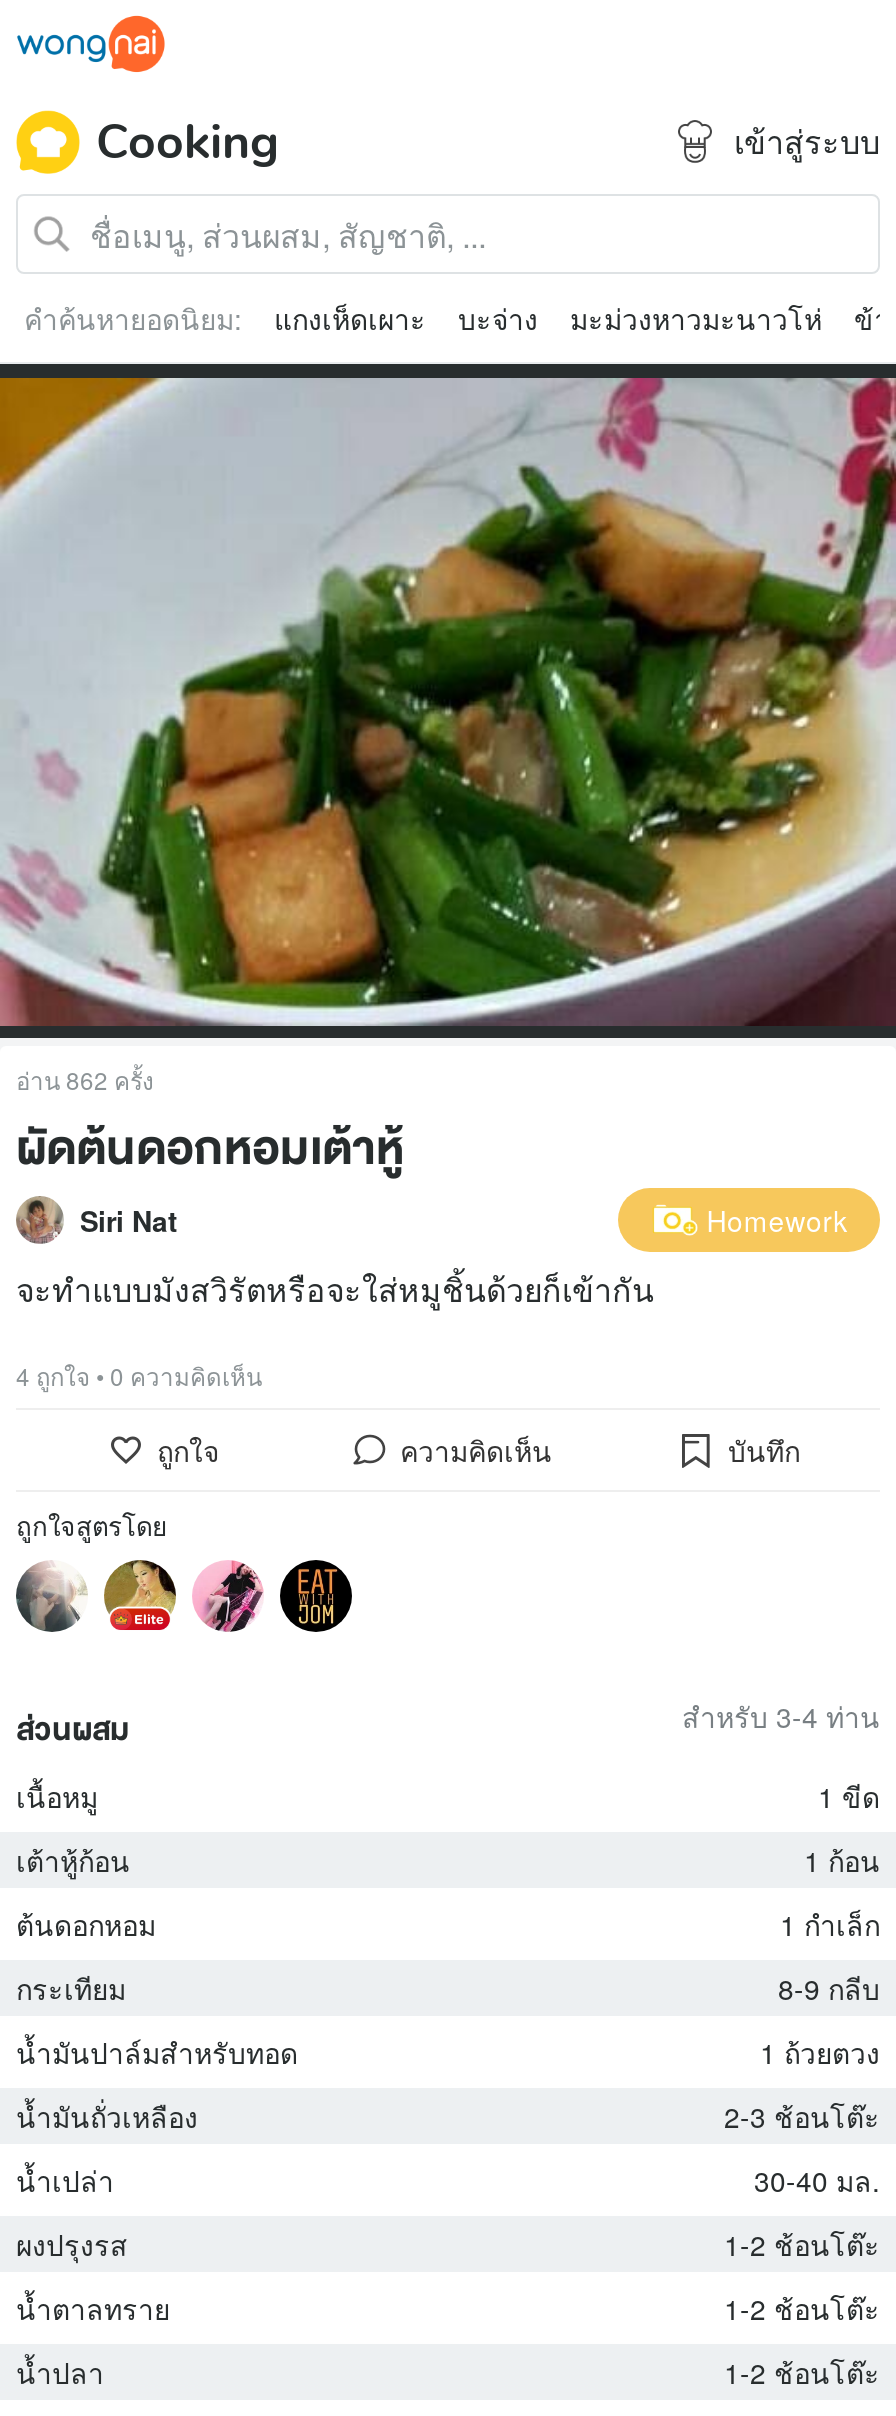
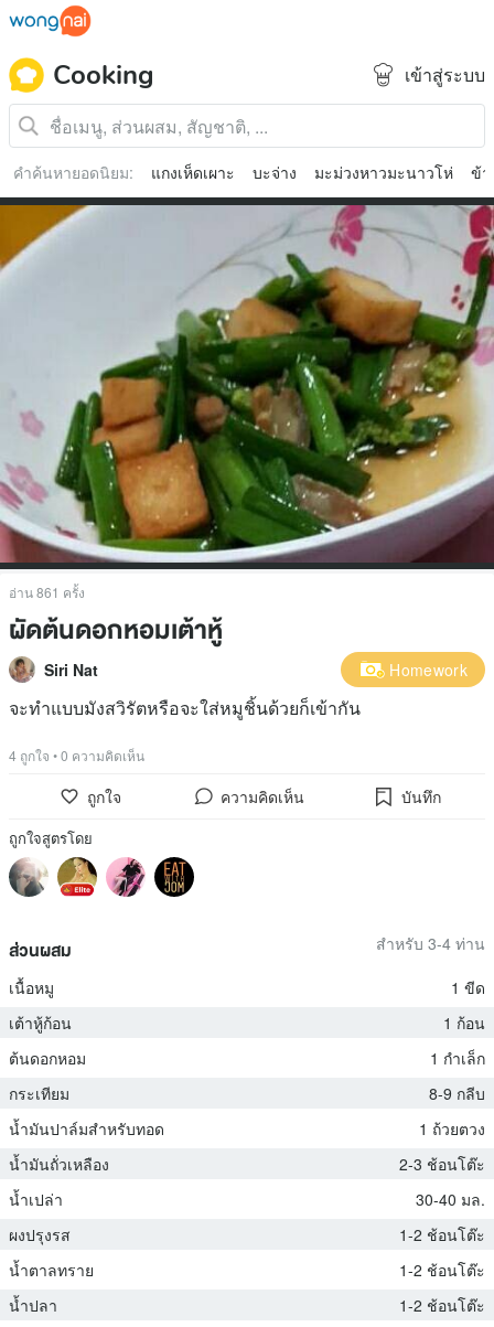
- อ่าน 862 ครั้ง
+ อ่าน 861 ครั้ง
